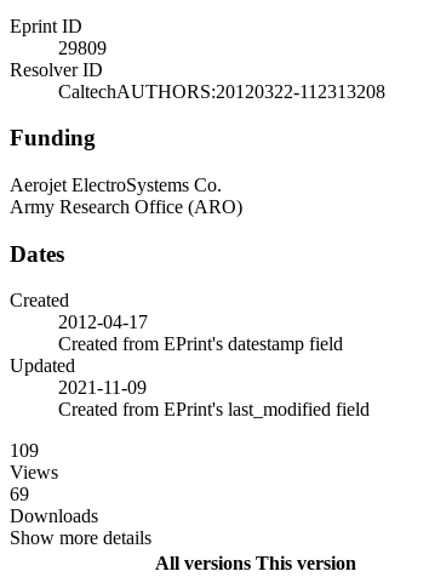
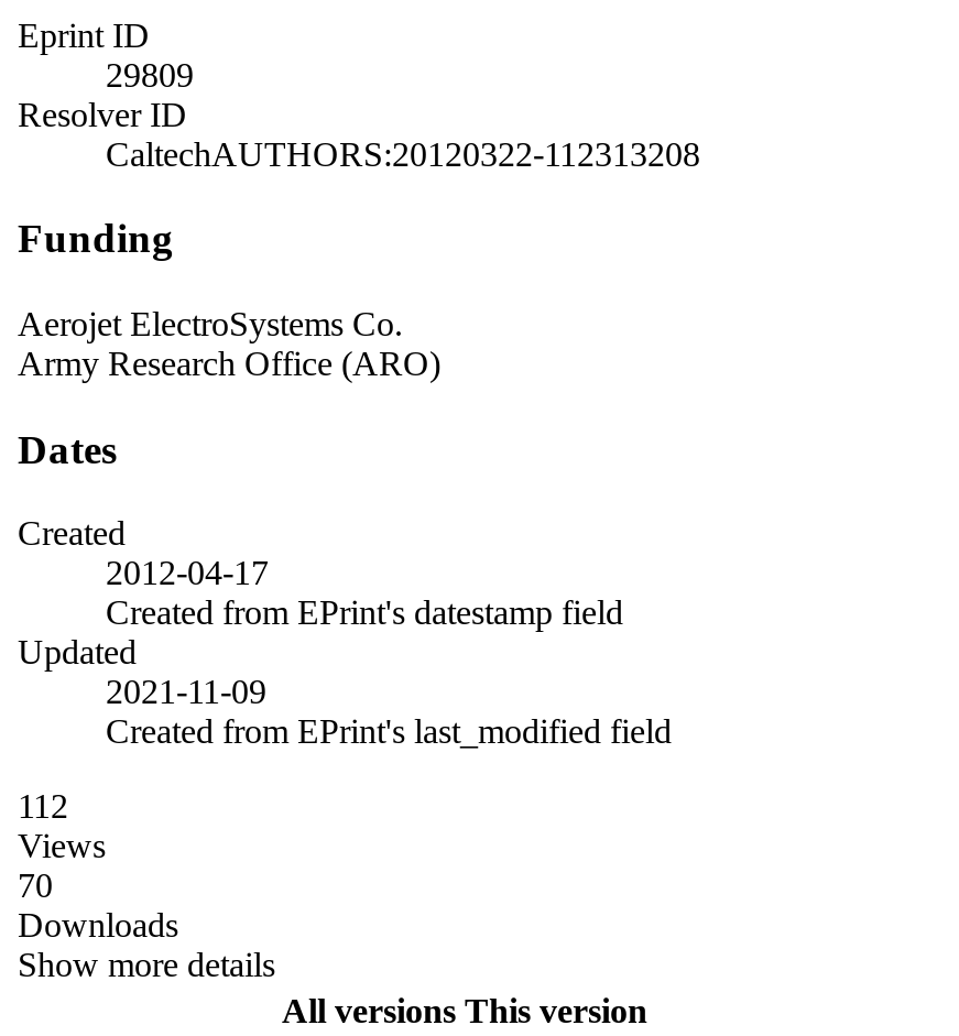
- 109
+ 112

- 69
+ 70
